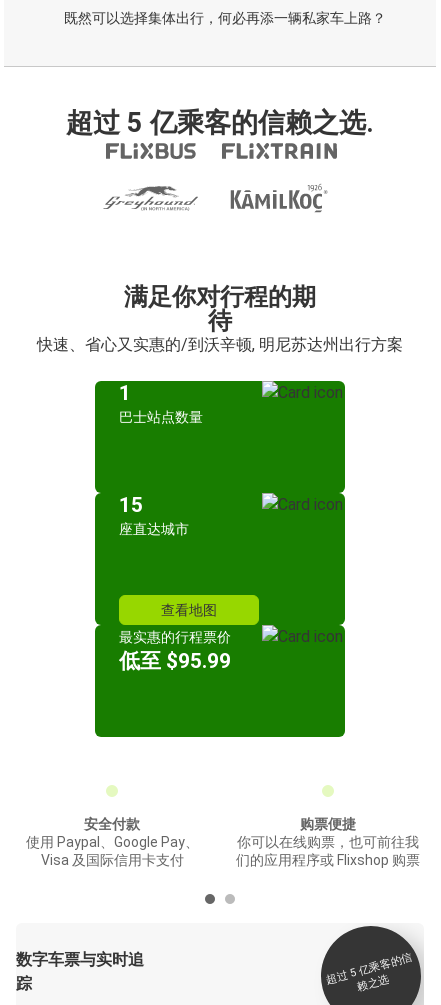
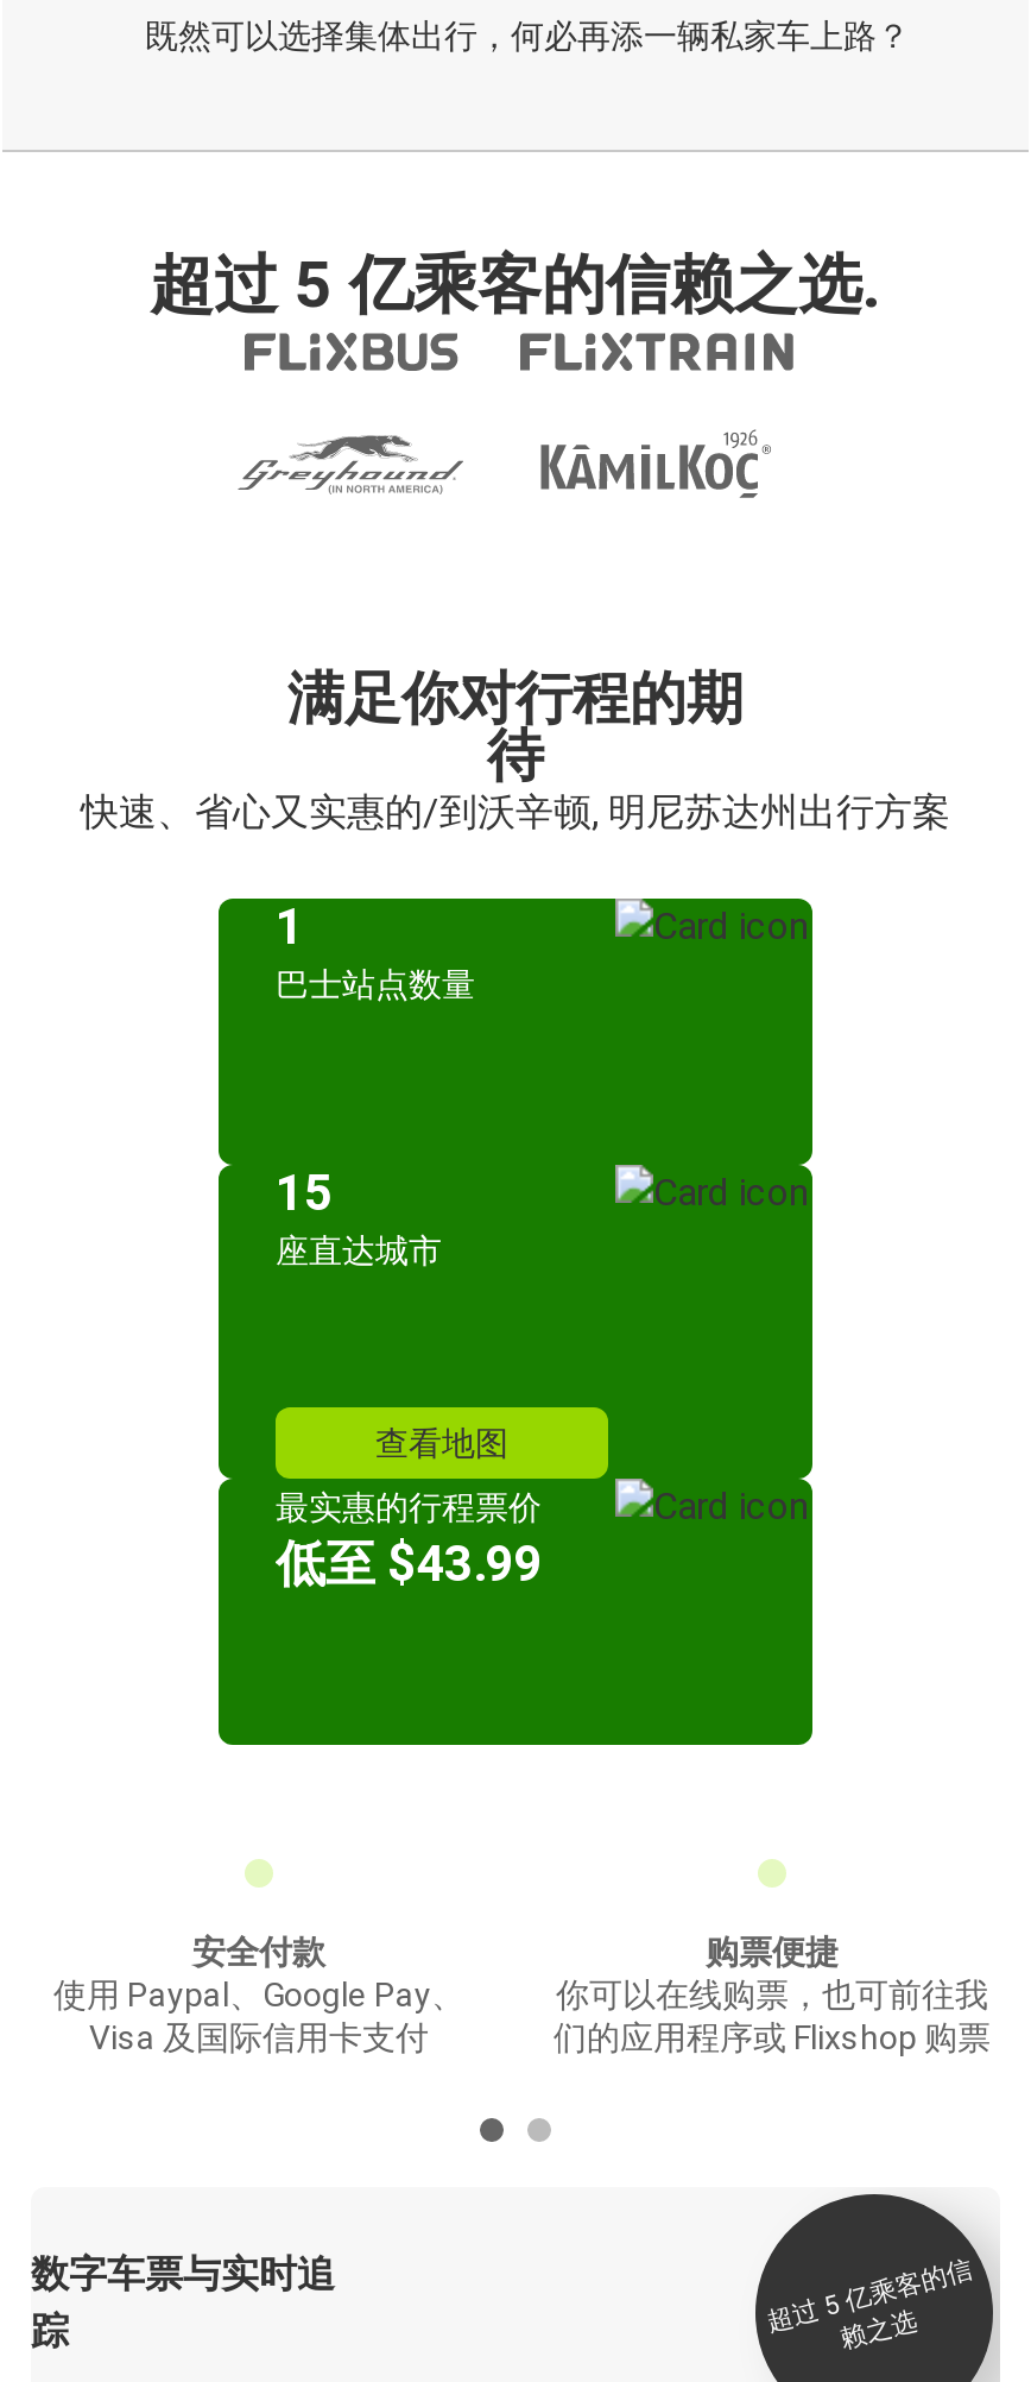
- 低至 $95.99
+ 低至 $43.99
